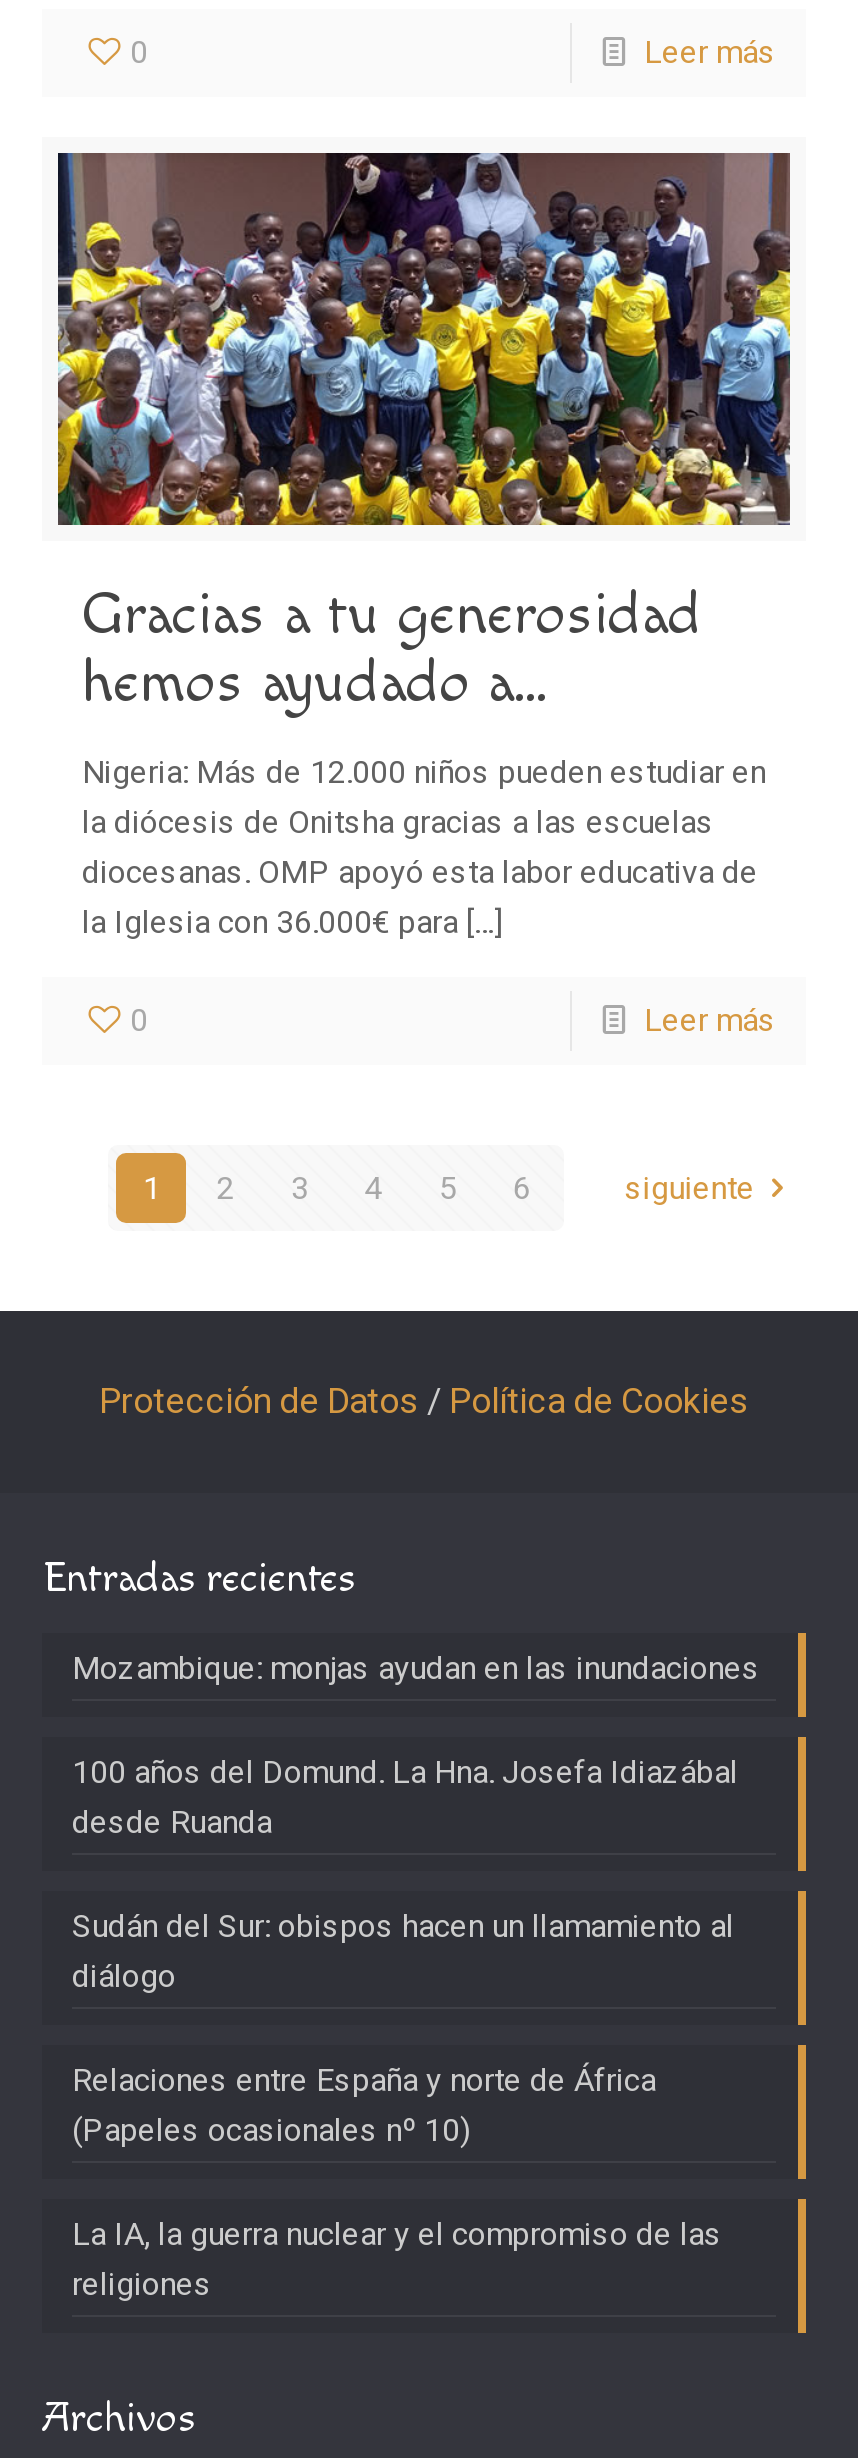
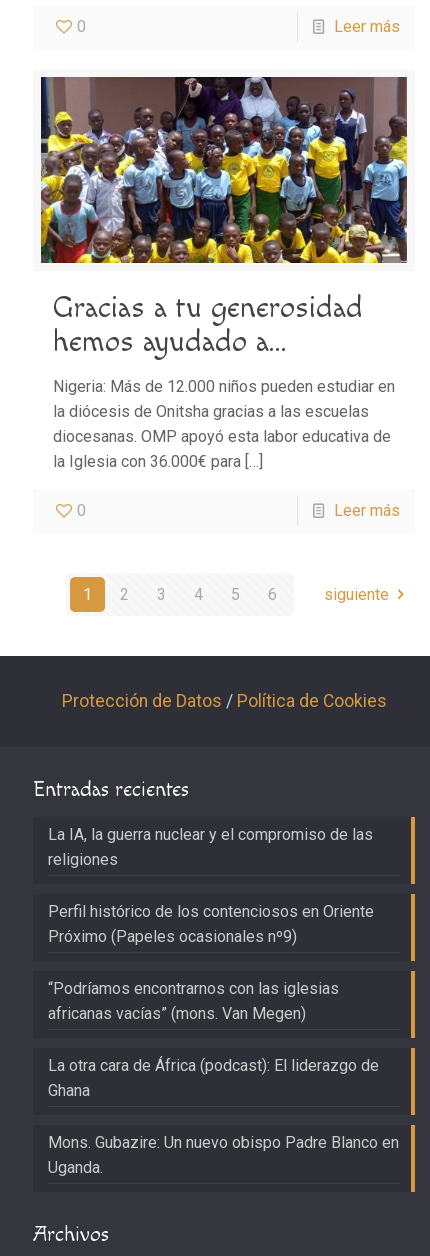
- Mozambique: monjas ayudan en las inundaciones
- 100 años del Domund. La Hna. Josefa Idiazábal
- desde Ruanda
- Sudán del Sur: obispos hacen un llamamiento al
- diálogo
- Relaciones entre España y norte de África
- (Papeles ocasionales nº 10)

moved up: La IA, la guerra nuclear y el compromiso de las | religiones

+ Perfil histórico de los contenciosos en Oriente
+ Próximo (Papeles ocasionales nº9)
+ “Podríamos encontrarnos con las iglesias
+ africanas vacías” (mons. Van Megen)
+ La otra cara de África (podcast): El liderazgo de
+ Ghana
+ Mons. Gubazire: Un nuevo obispo Padre Blanco en
+ Uganda.
